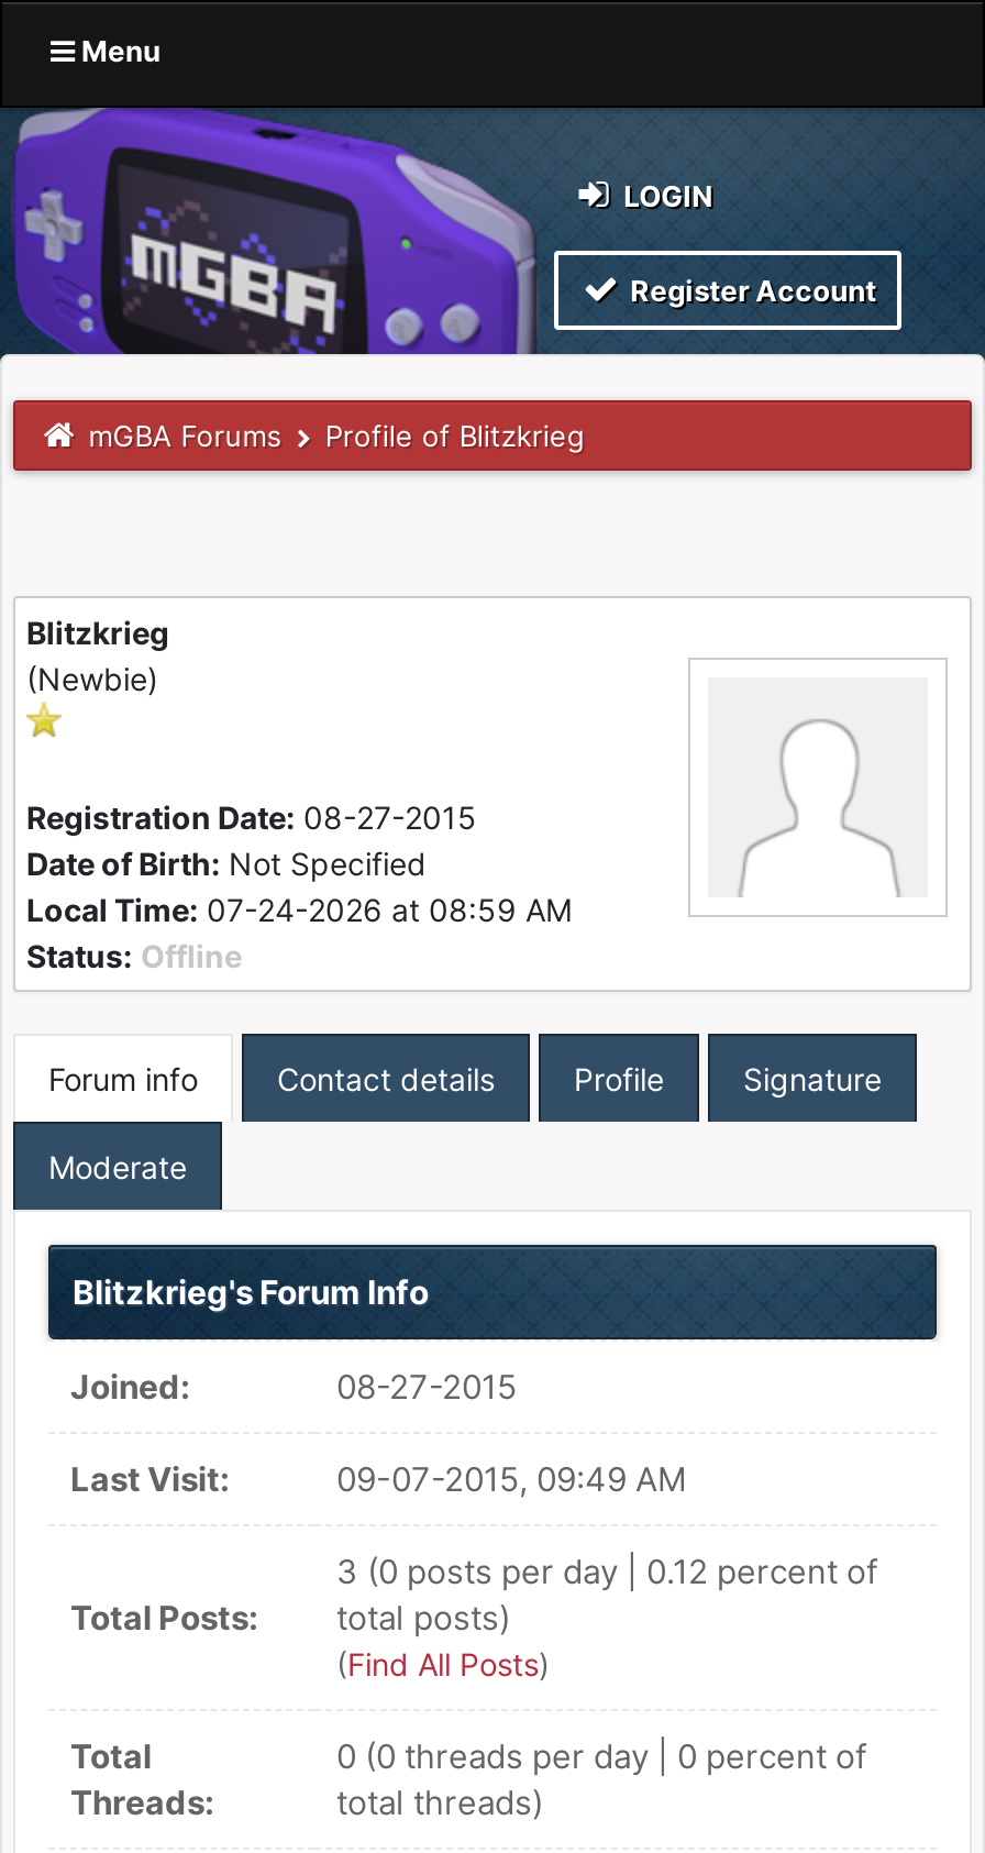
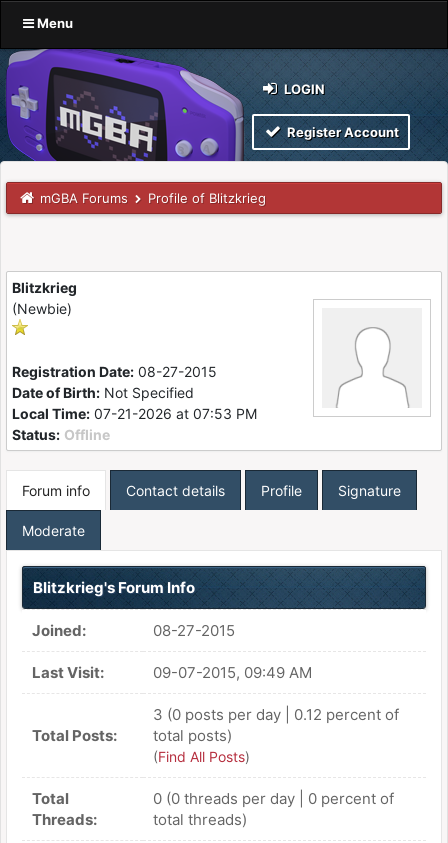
- Local Time: 07-24-2026 at 08:59 AM
+ Local Time: 07-21-2026 at 07:53 PM
